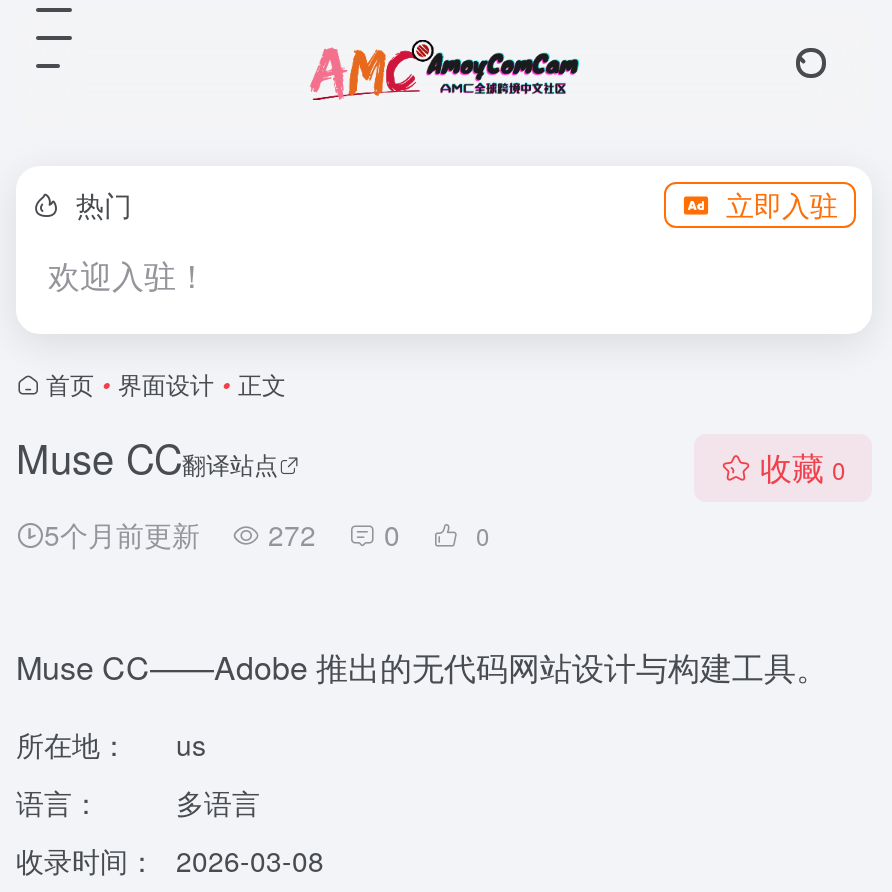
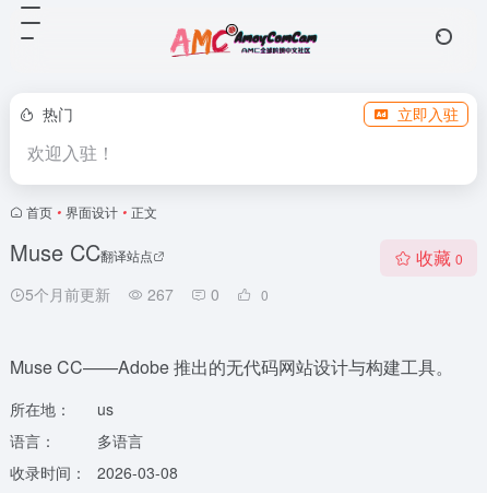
- 5个月前更新 272 0
+ 5个月前更新 267 0
